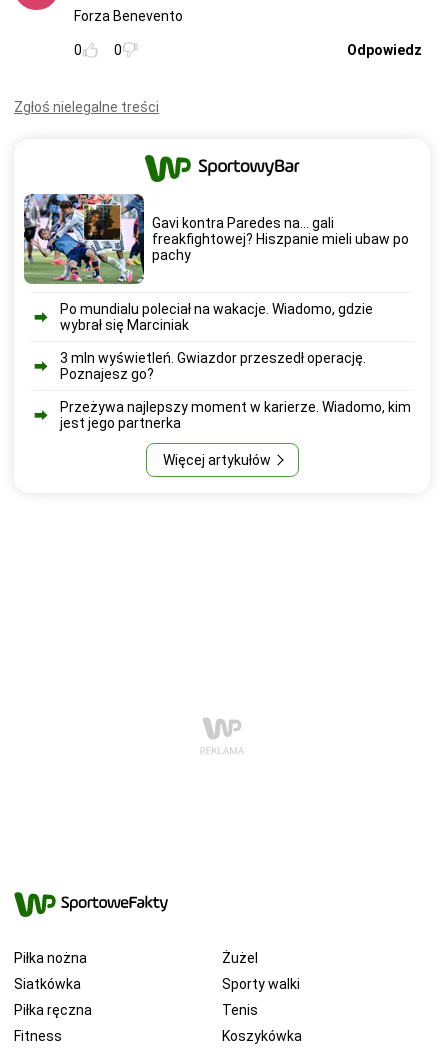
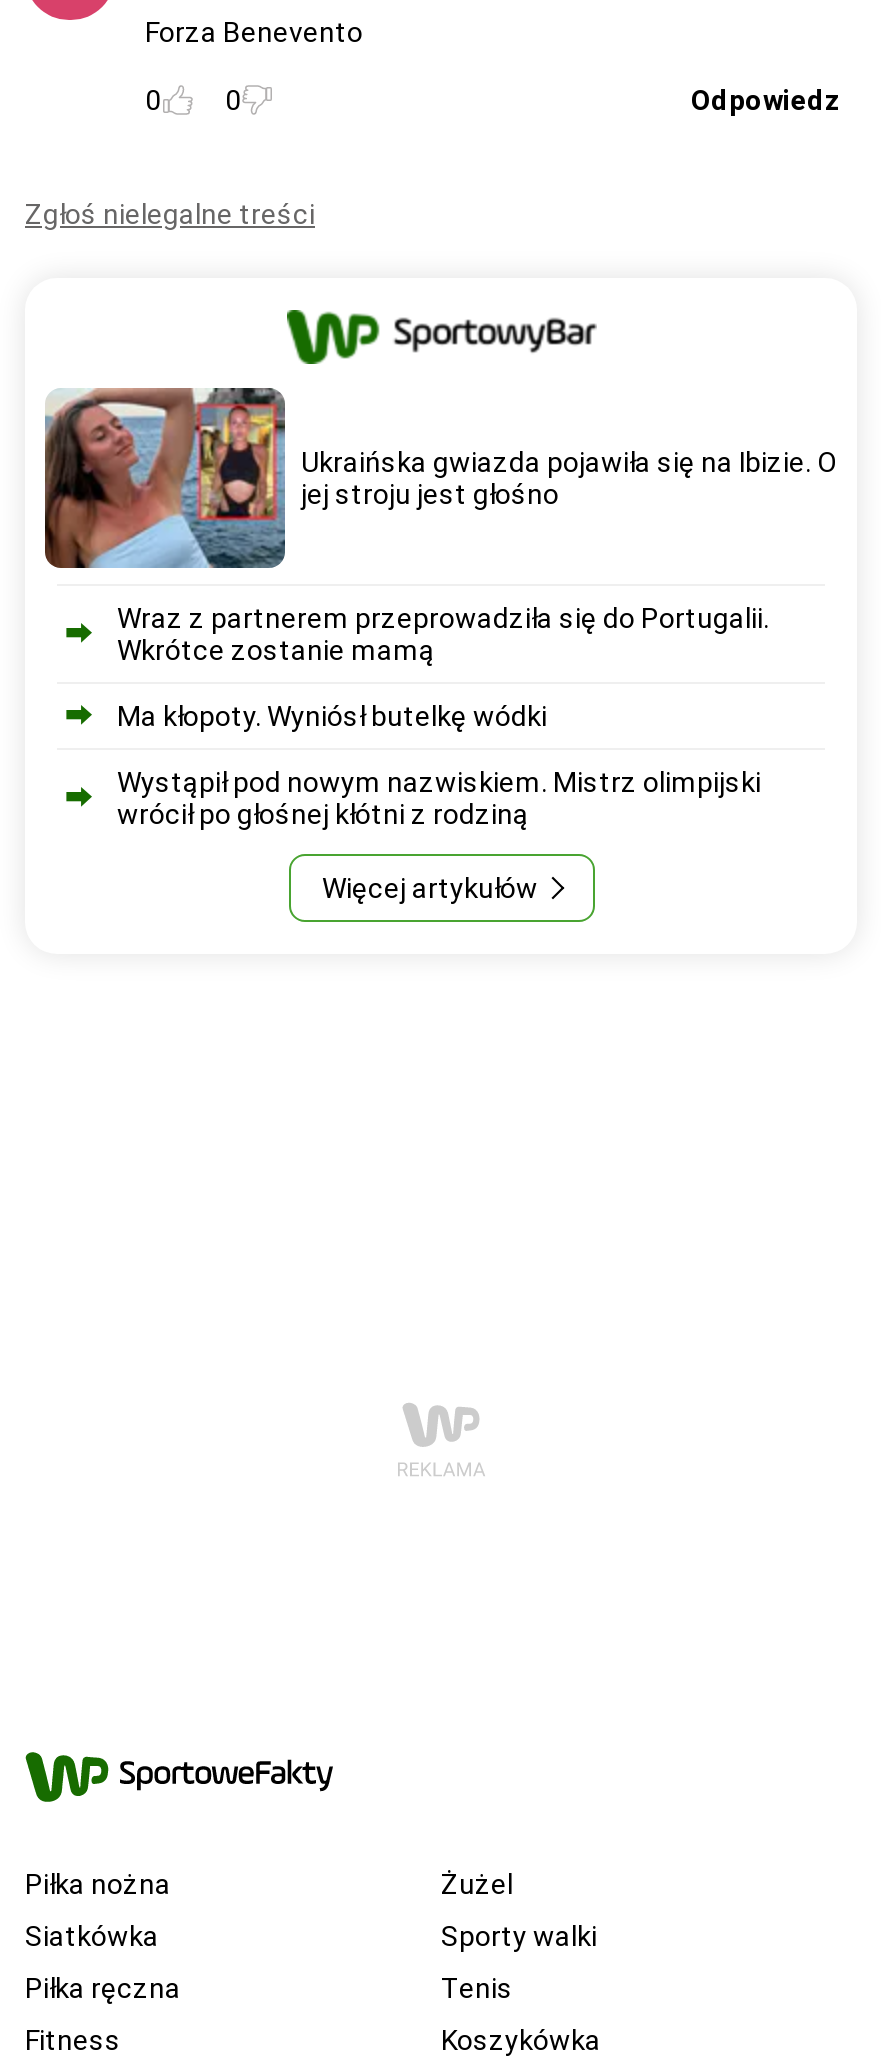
- [image]
- Gavi kontra Paredes na... gali
- freakfightowej? Hiszpanie mieli ubaw po
- pachy
+ [image]
+ Ukraińska gwiazda pojawiła się na Ibizie. O
+ jej stroju jest głośno

- Po mundialu poleciał na wakacje. Wiadomo, gdzie
- wybrał się Marciniak
+ Wraz z partnerem przeprowadziła się do Portugalii.
+ Wkrótce zostanie mamą

- 3 mln wyświetleń. Gwiazdor przeszedł operację.
- Poznajesz go?
+ Ma kłopoty. Wyniósł butelkę wódki

- Przeżywa najlepszy moment w karierze. Wiadomo, kim
- jest jego partnerka
+ Wystąpił pod nowym nazwiskiem. Mistrz olimpijski
+ wrócił po głośnej kłótni z rodziną
